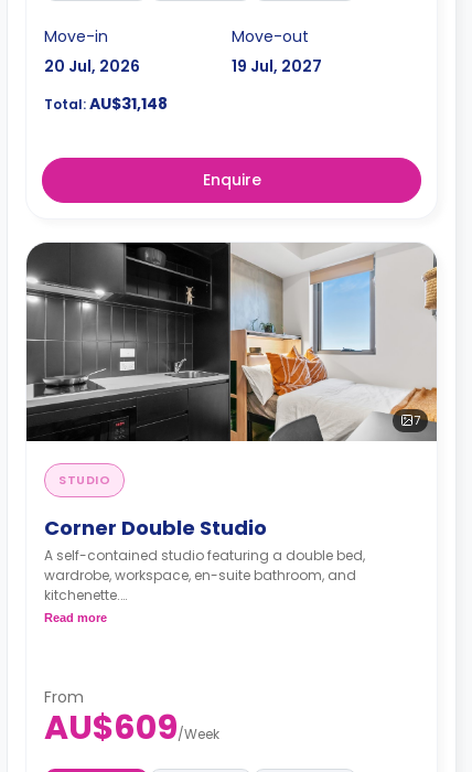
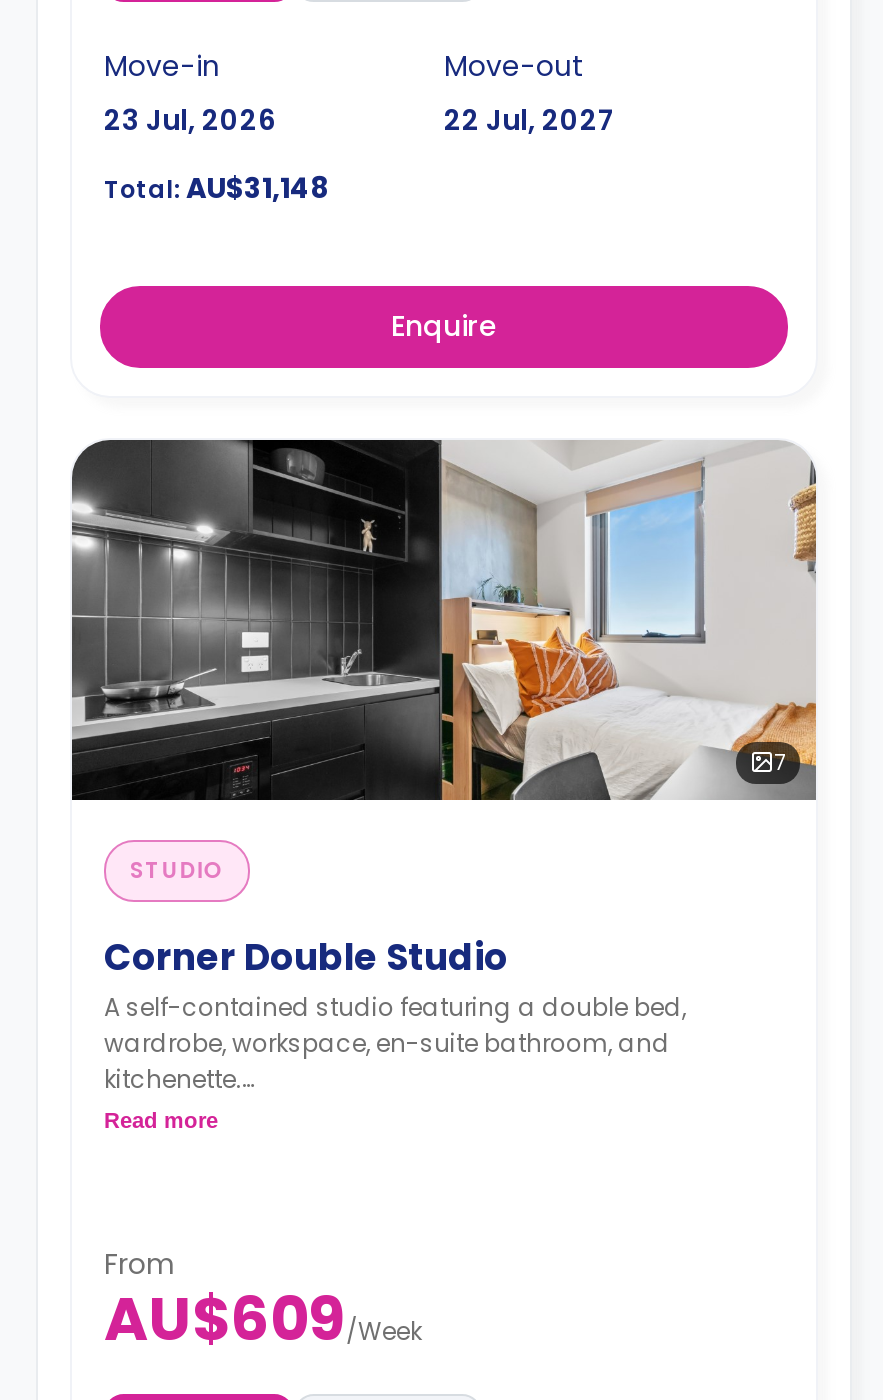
- 20 Jul, 2026
+ 23 Jul, 2026

- 19 Jul, 2027
+ 22 Jul, 2027
